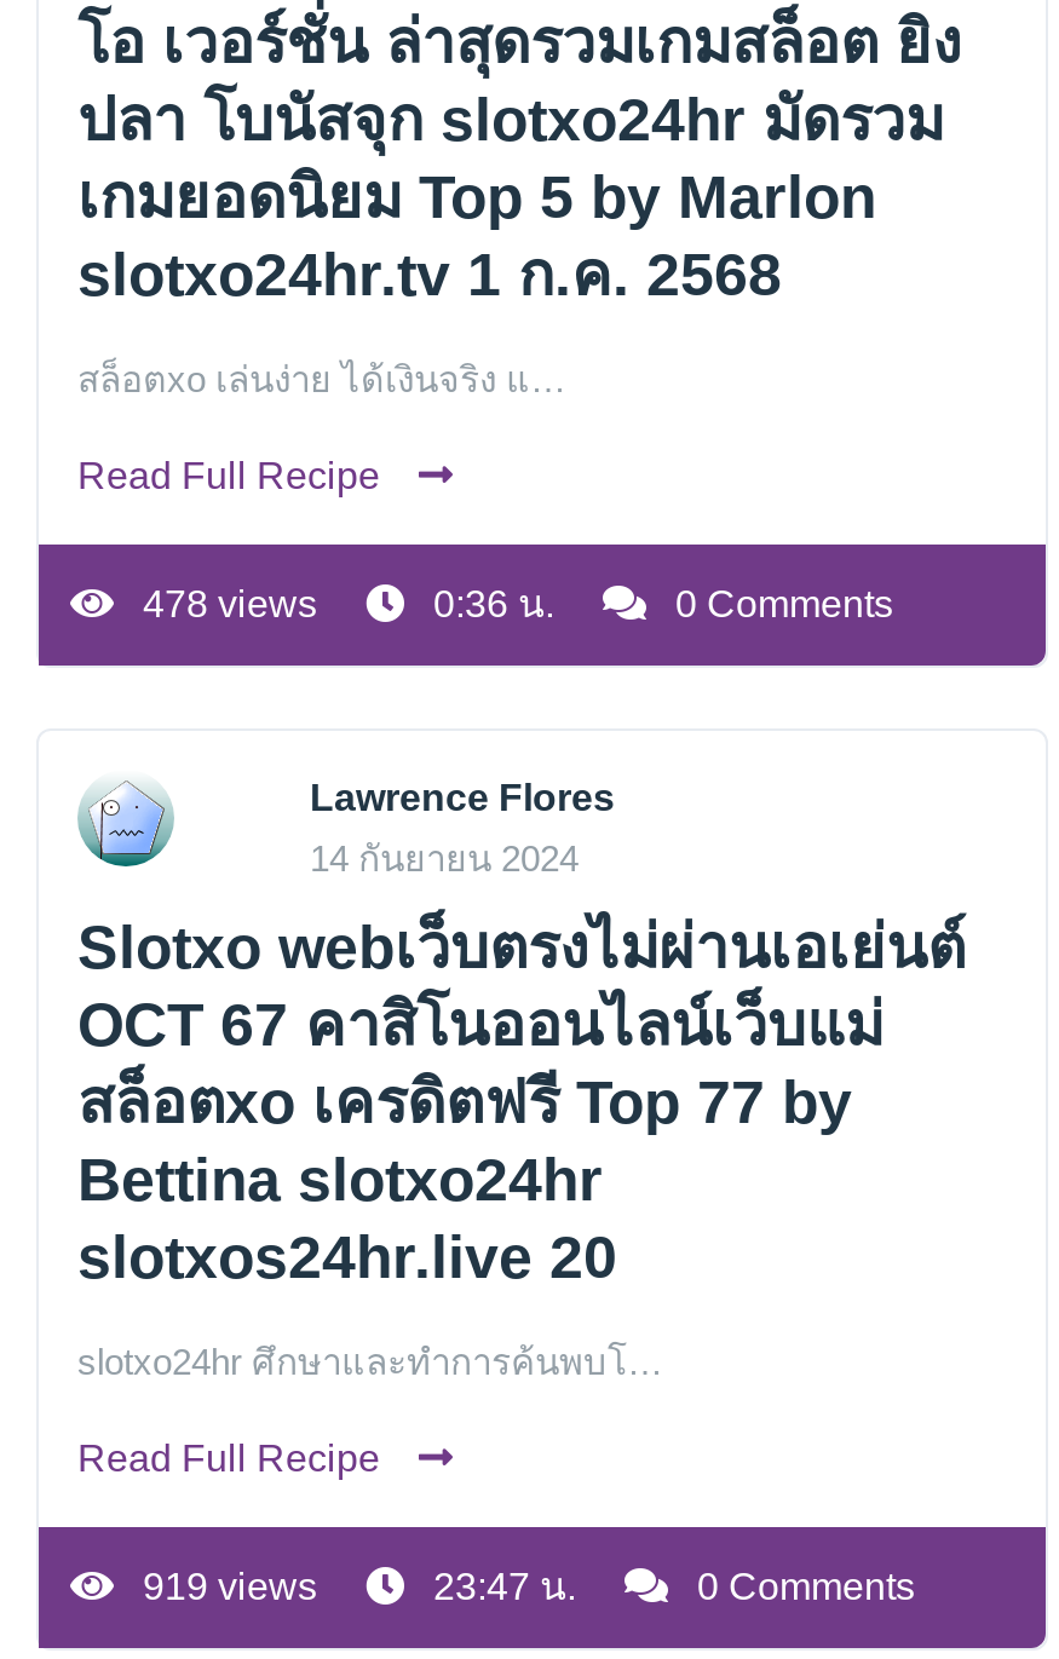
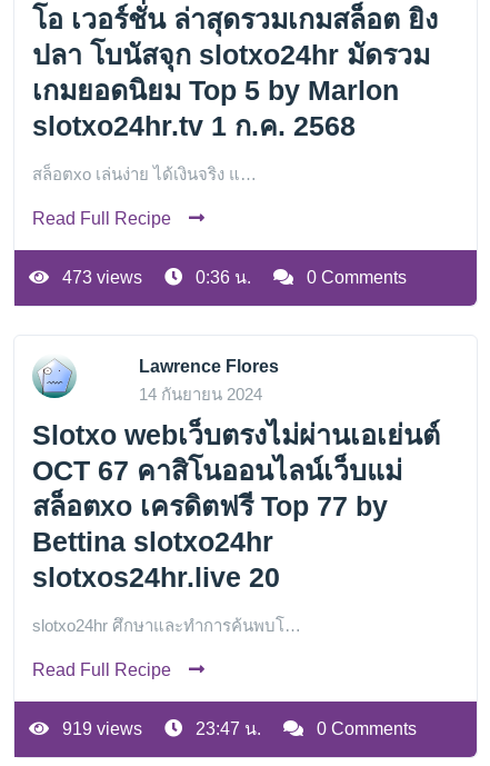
- 478 views
+ 473 views
